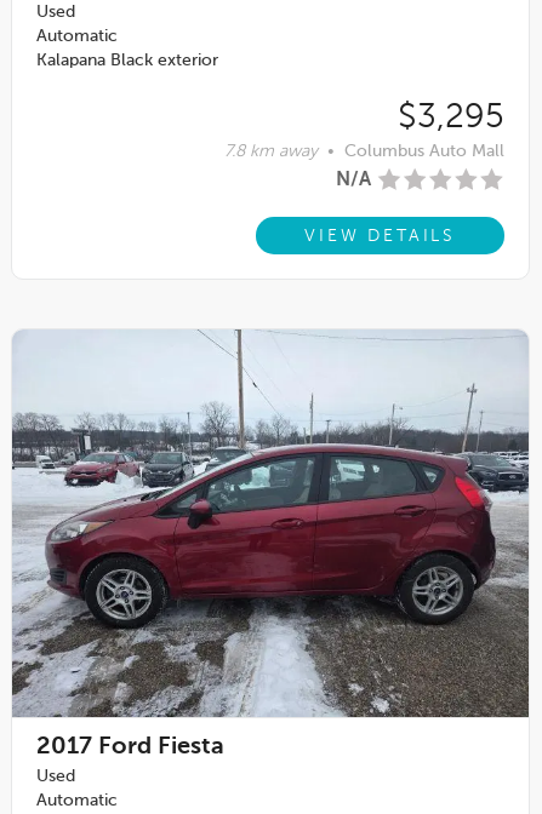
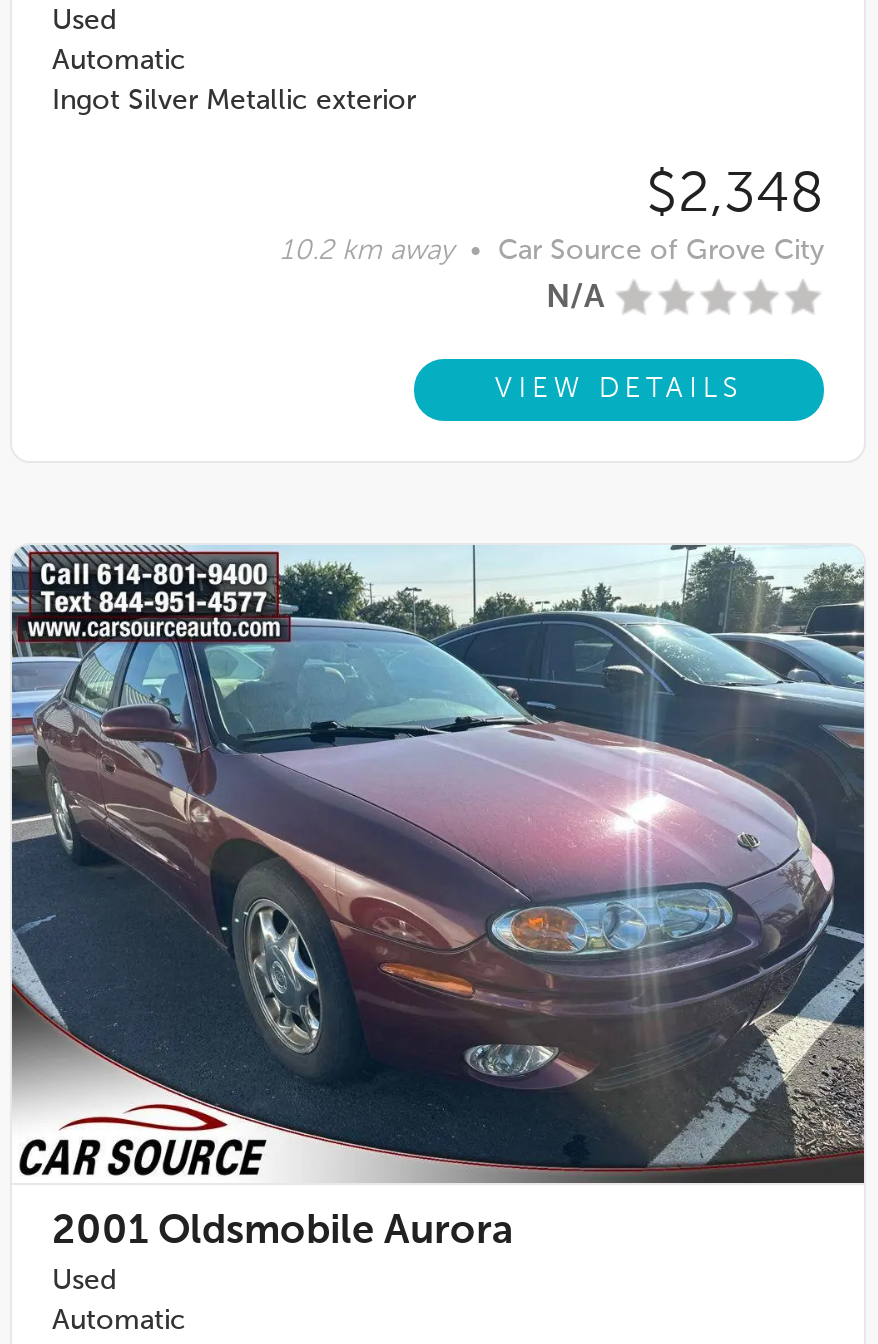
- Kalapana Black exterior
+ Ingot Silver Metallic exterior

- $3,295
- 7.8 km away • Columbus Auto Mall
+ $2,348
+ 10.2 km away • Car Source of Grove City

- [image]
- 2017 Ford Fiesta
+ [image]
+ 2001 Oldsmobile Aurora
